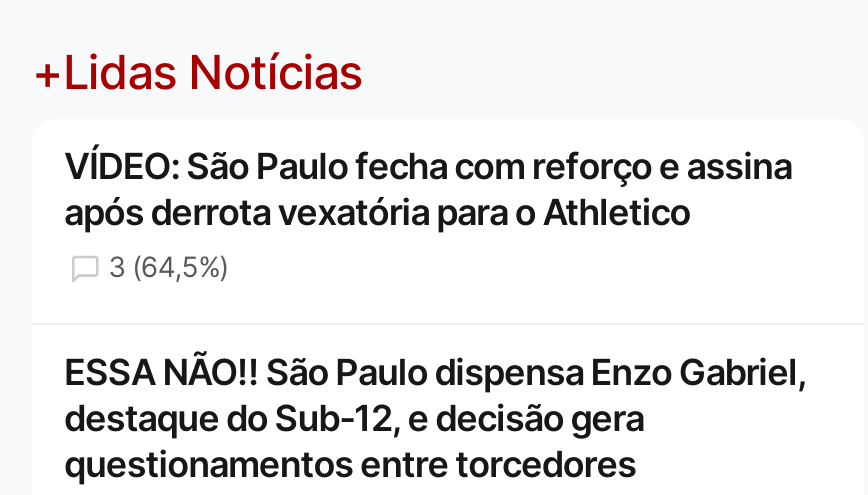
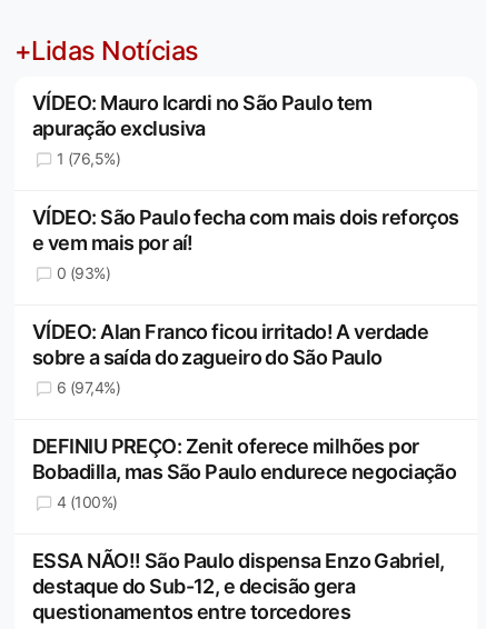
- VÍDEO: São Paulo fecha com reforço e assina
- após derrota vexatória para o Athletico
- 3 (64,5%)
+ VÍDEO: Mauro Icardi no São Paulo tem
+ apuração exclusiva
+ 1 (76,5%)
+ VÍDEO: São Paulo fecha com mais dois reforços
+ e vem mais por aí!
+ 0 (93%)
+ VÍDEO: Alan Franco ficou irritado! A verdade
+ sobre a saída do zagueiro do São Paulo
+ 6 (97,4%)
+ DEFINIU PREÇO: Zenit oferece milhões por
+ Bobadilla, mas São Paulo endurece negociação
+ 4 (100%)
